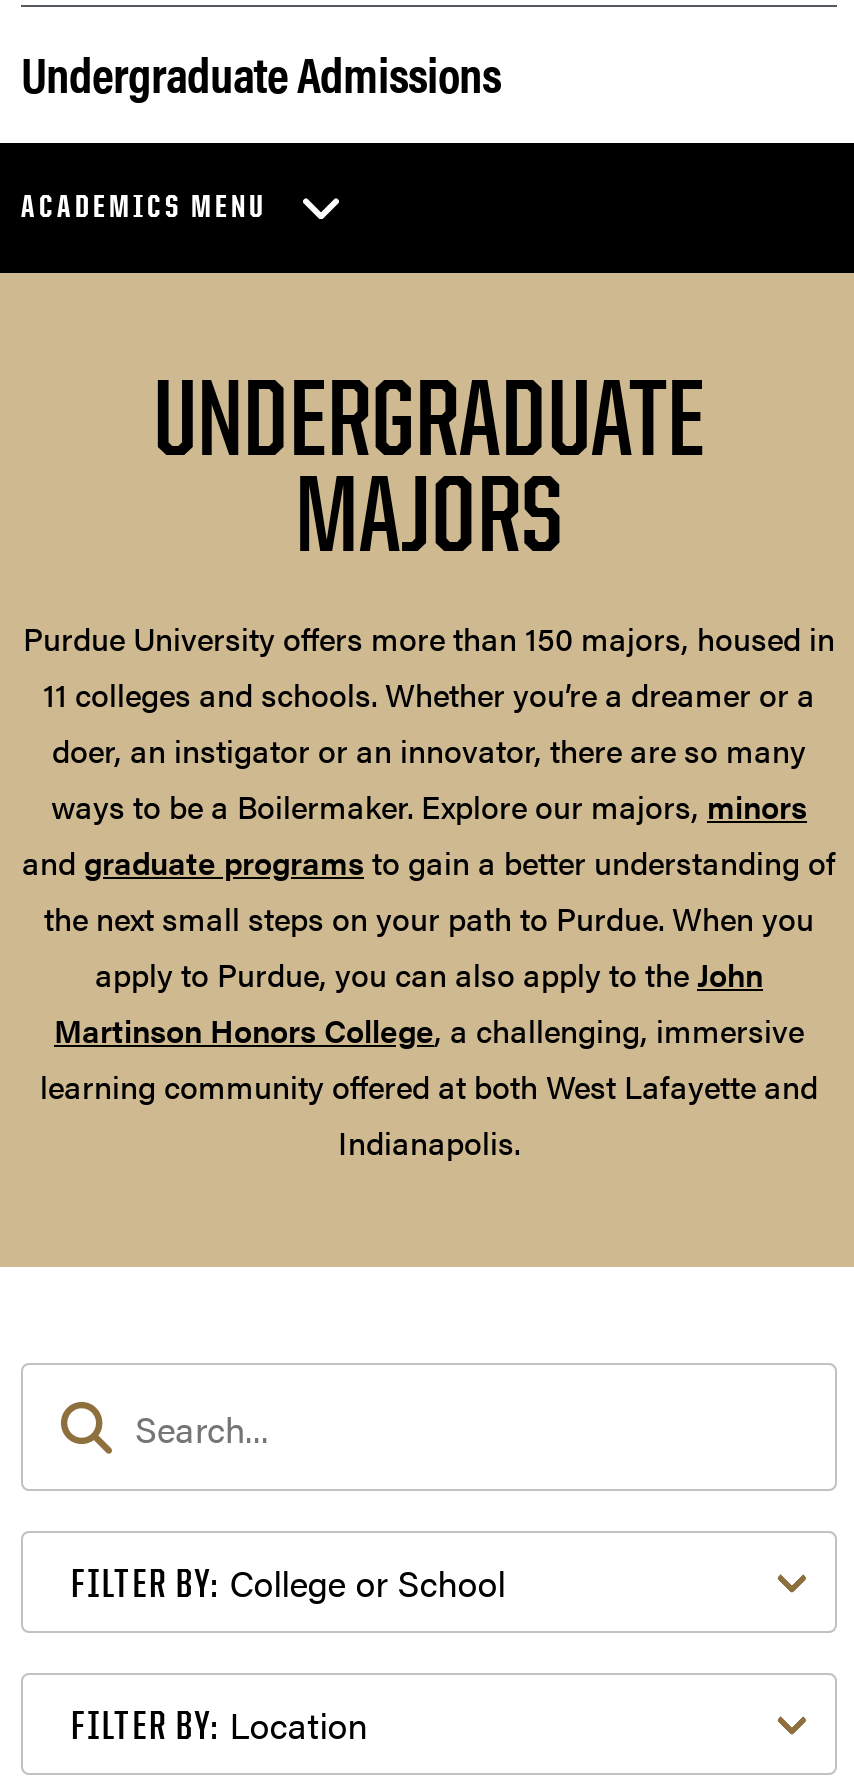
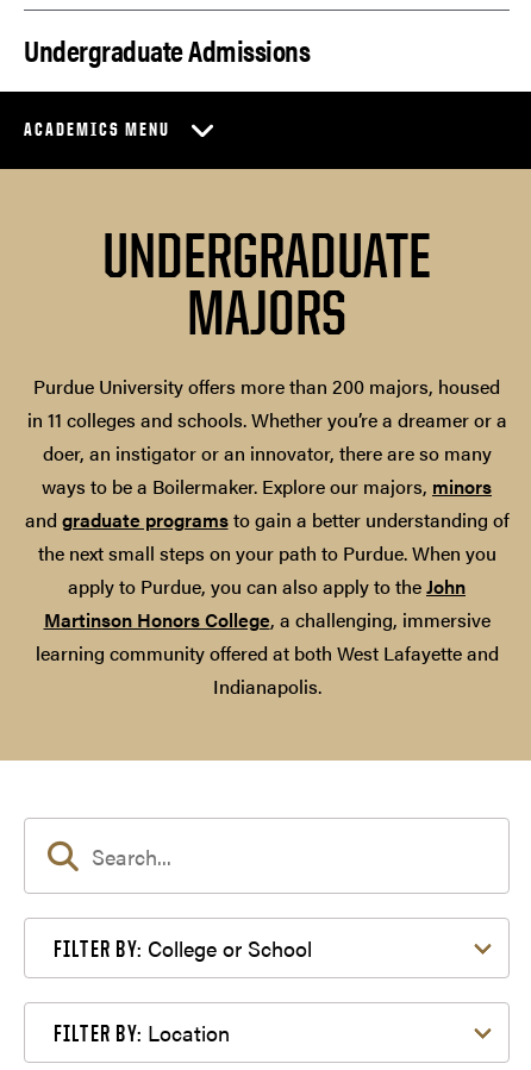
- Purdue University offers more than 150 majors, housed in
- 11 colleges and schools. Whether you’re a dreamer or a
+ Purdue University offers more than 200 majors, housed
+ in 11 colleges and schools. Whether you’re a dreamer or a
